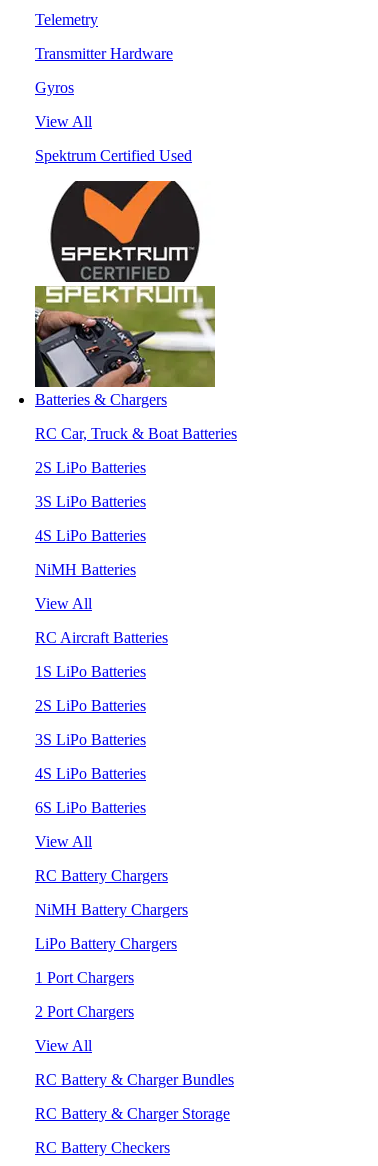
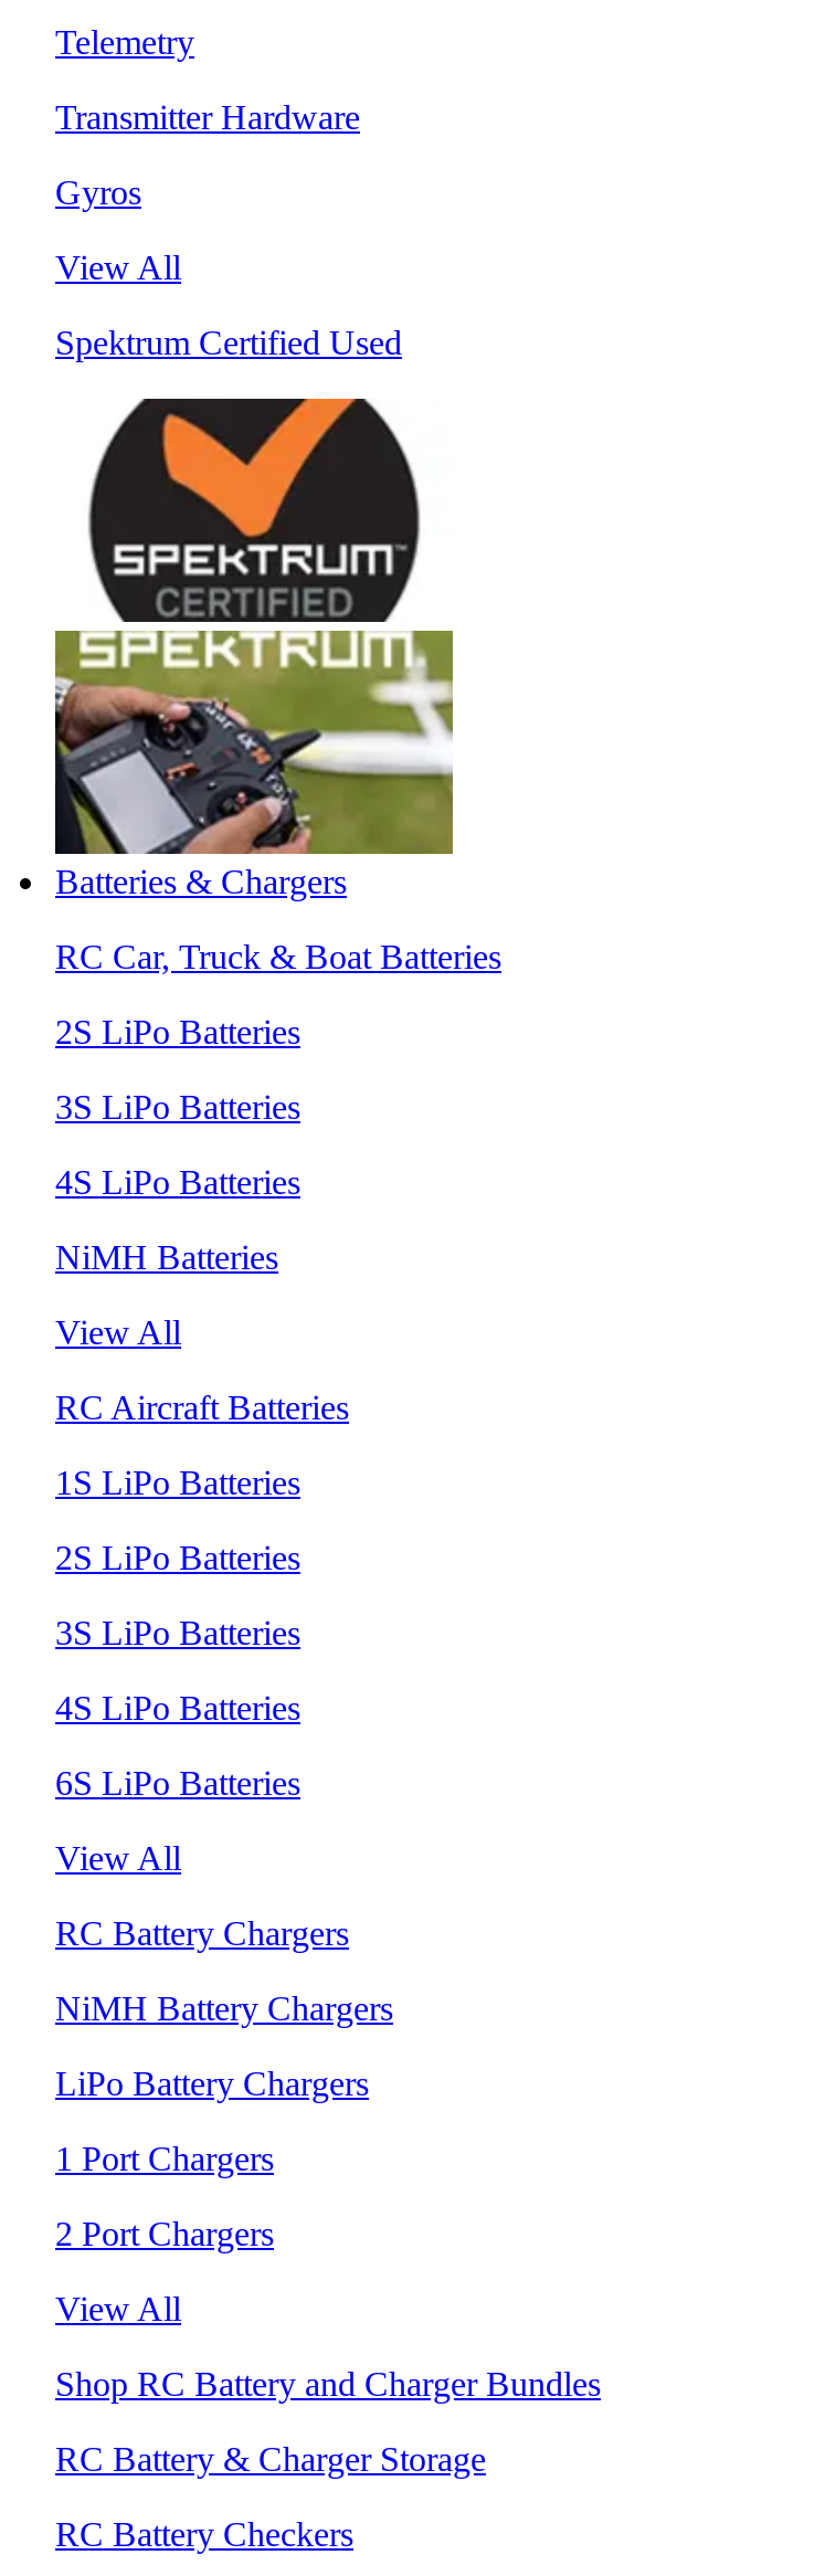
- RC Battery & Charger Bundles
+ Shop RC Battery and Charger Bundles
